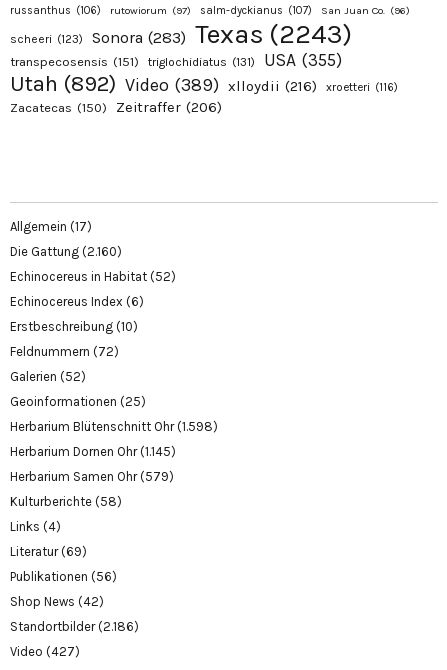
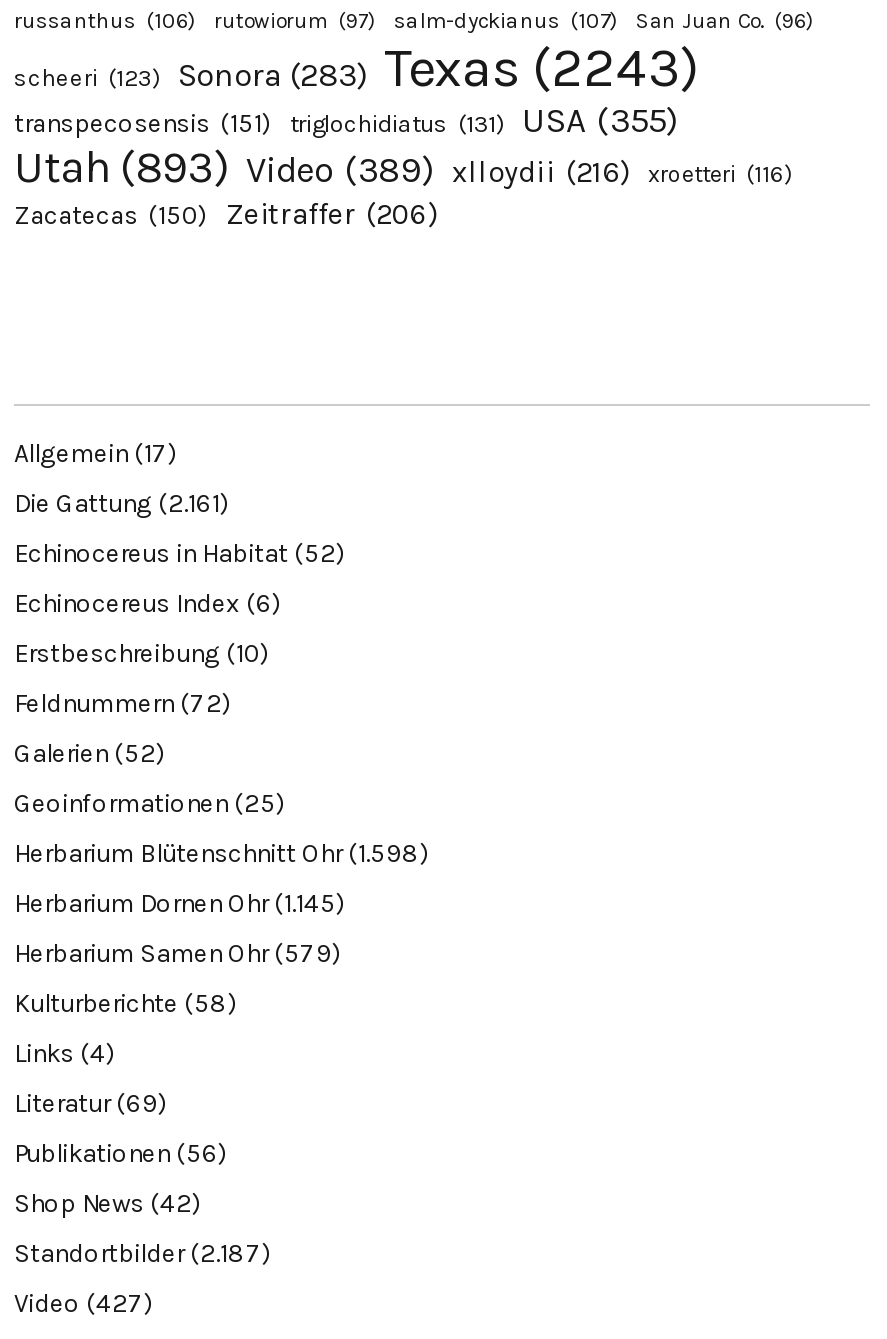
- Utah (892) Video (389) xlloydii (216)
+ Utah (893) Video (389) xlloydii (216)

- Die Gattung (2.160)
+ Die Gattung (2.161)

- Standortbilder (2.186)
+ Standortbilder (2.187)
